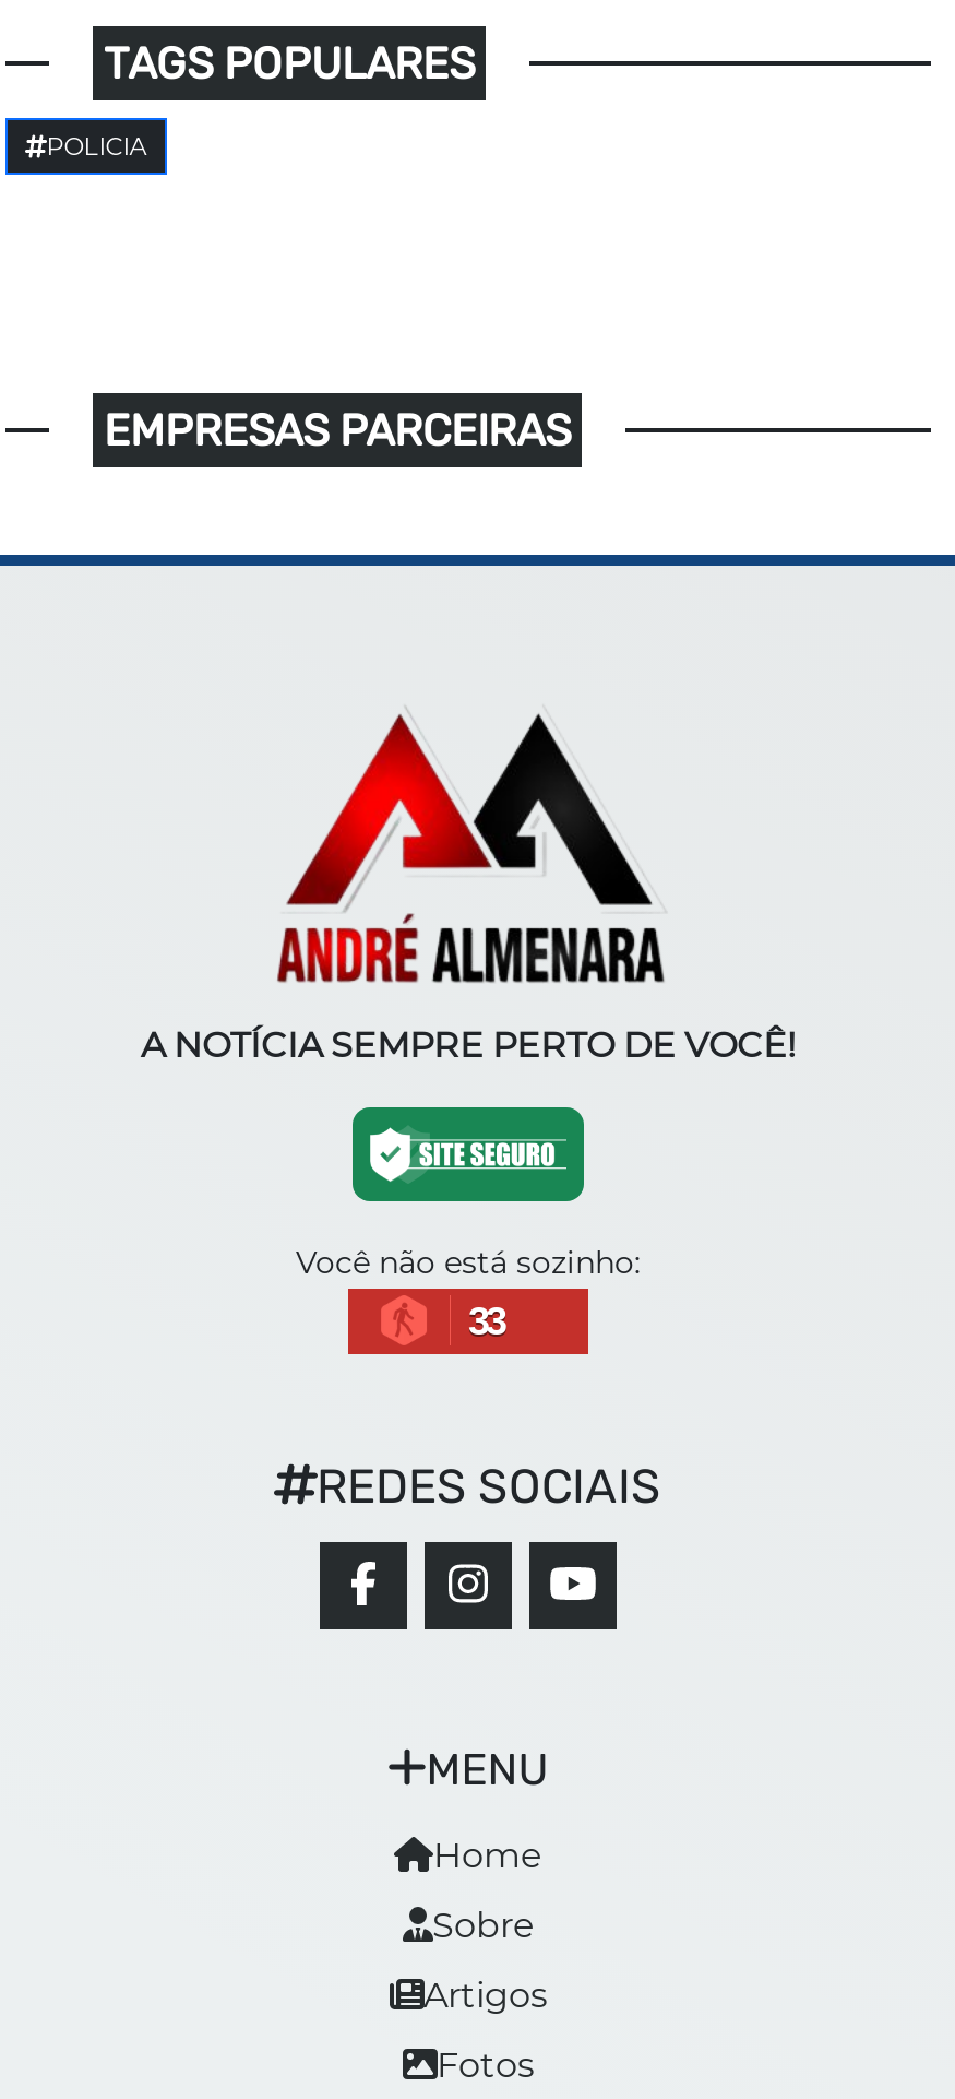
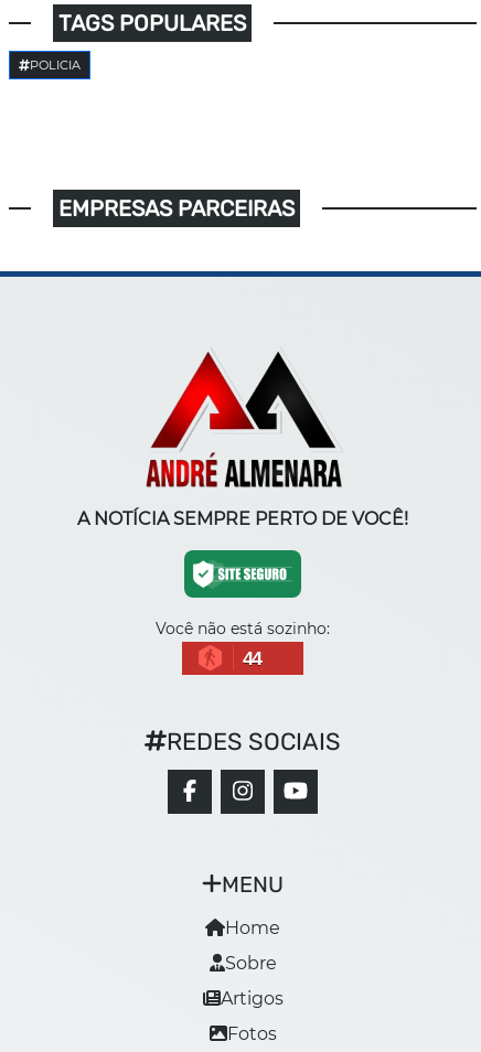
- 33
+ 44
